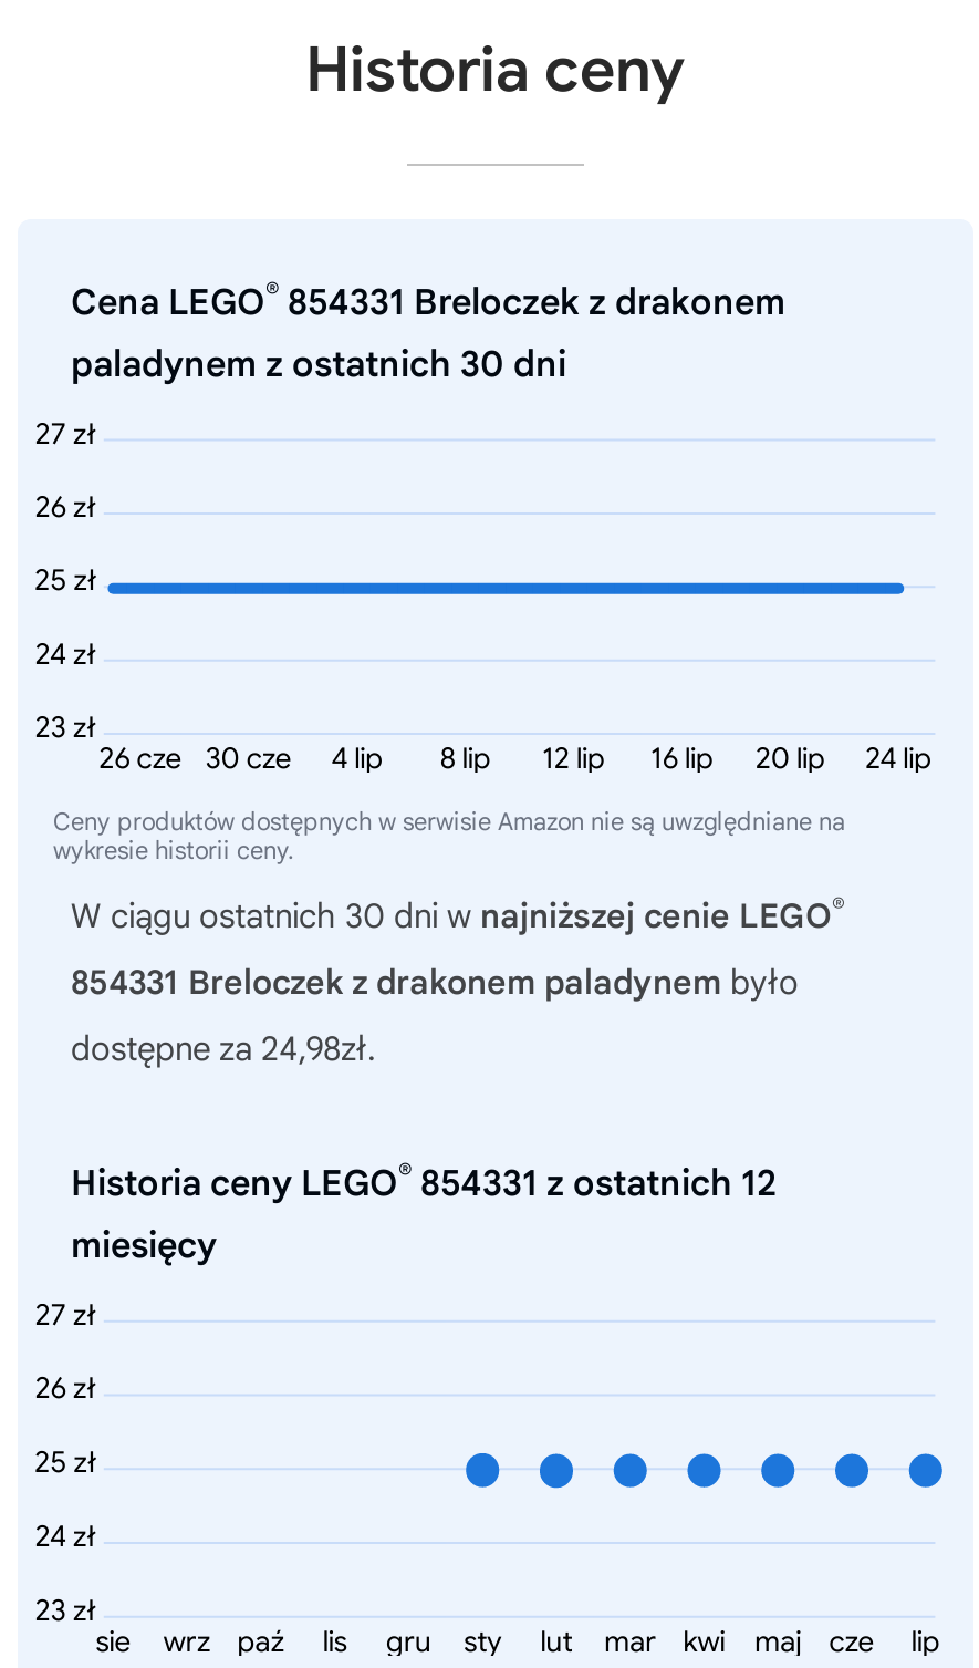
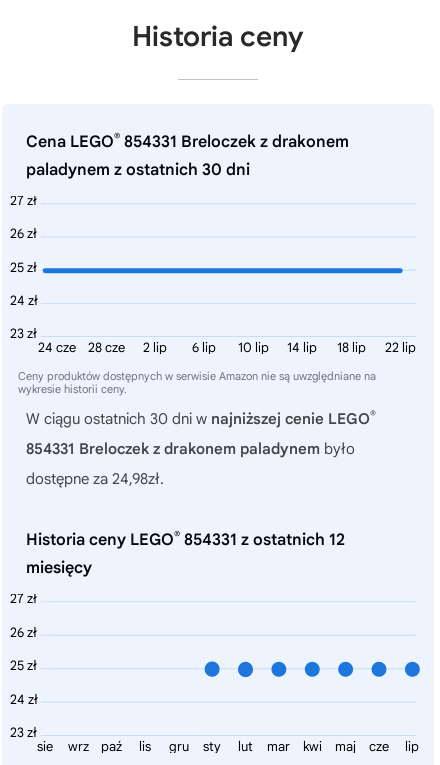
- 26 cze
+ 24 cze

- 30 cze
+ 28 cze

- 4 lip
+ 2 lip

- 8 lip
+ 6 lip

- 12 lip
+ 10 lip

- 16 lip
+ 14 lip

- 20 lip
+ 18 lip

- 24 lip
+ 22 lip
